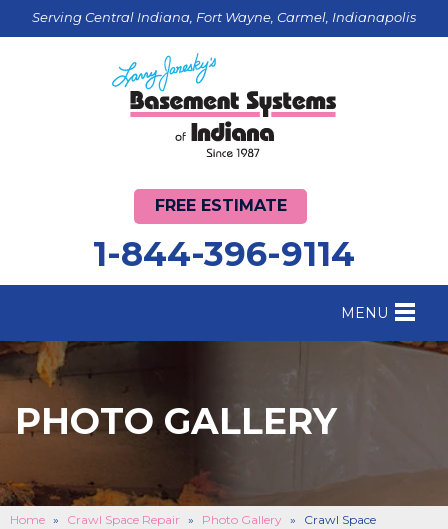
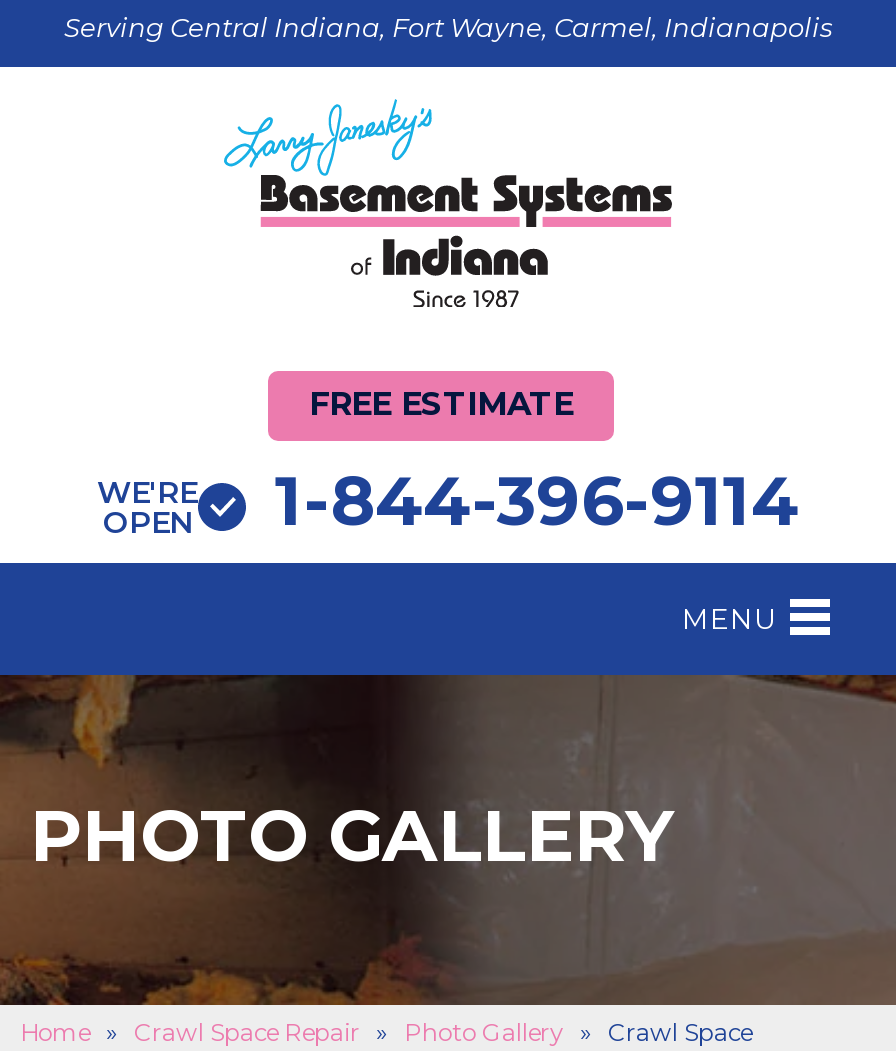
+ WE'RE
+ OPEN
